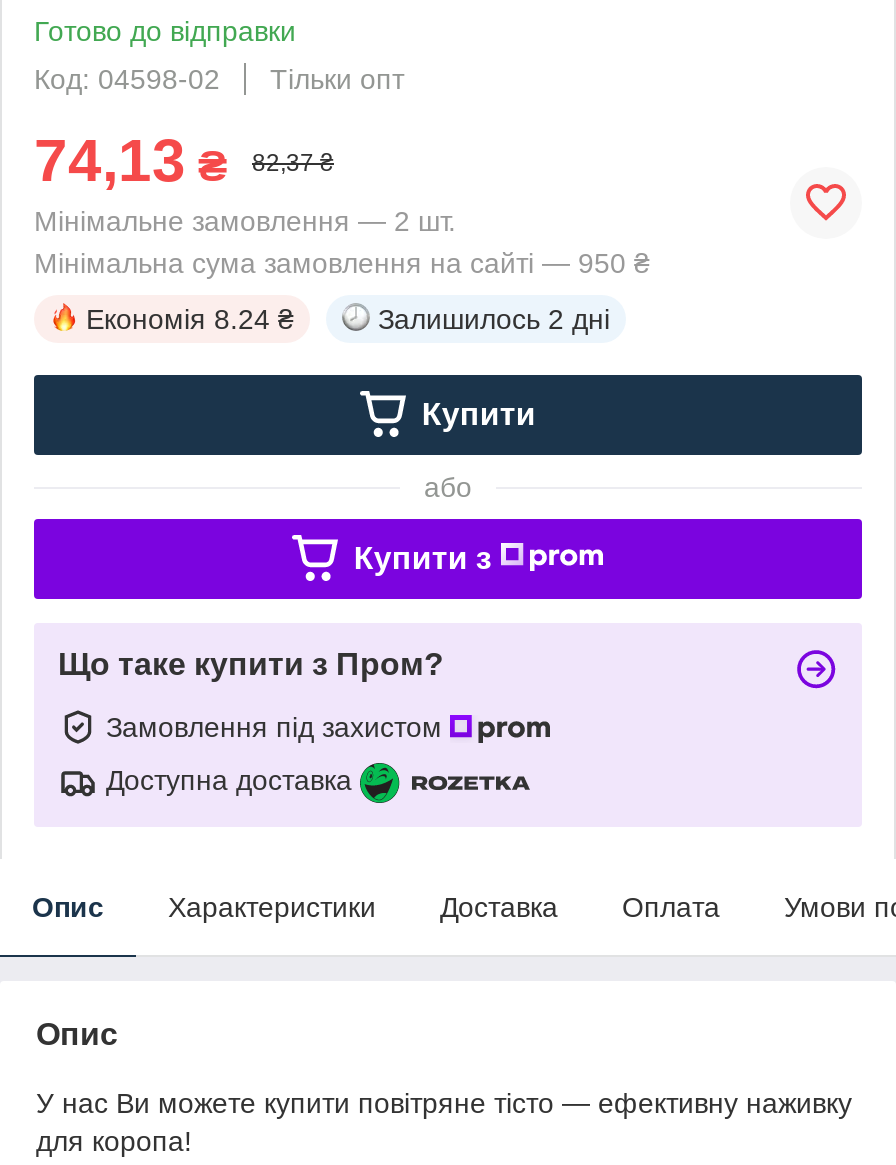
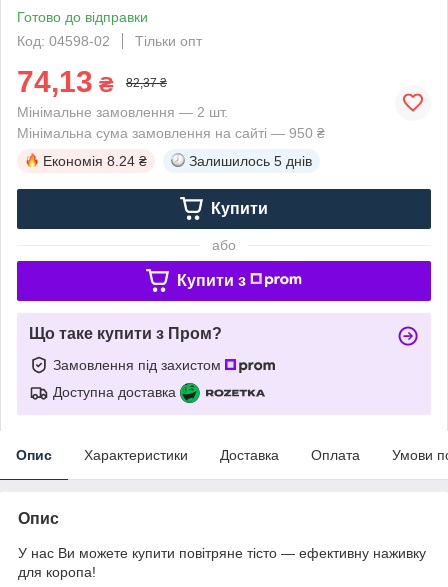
- Залишилось 2 дні
+ Залишилось 5 днів
